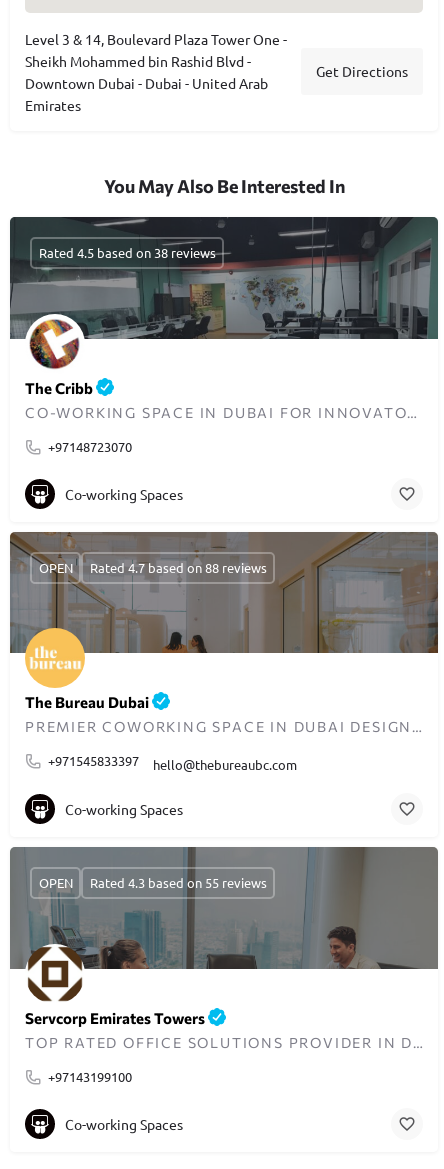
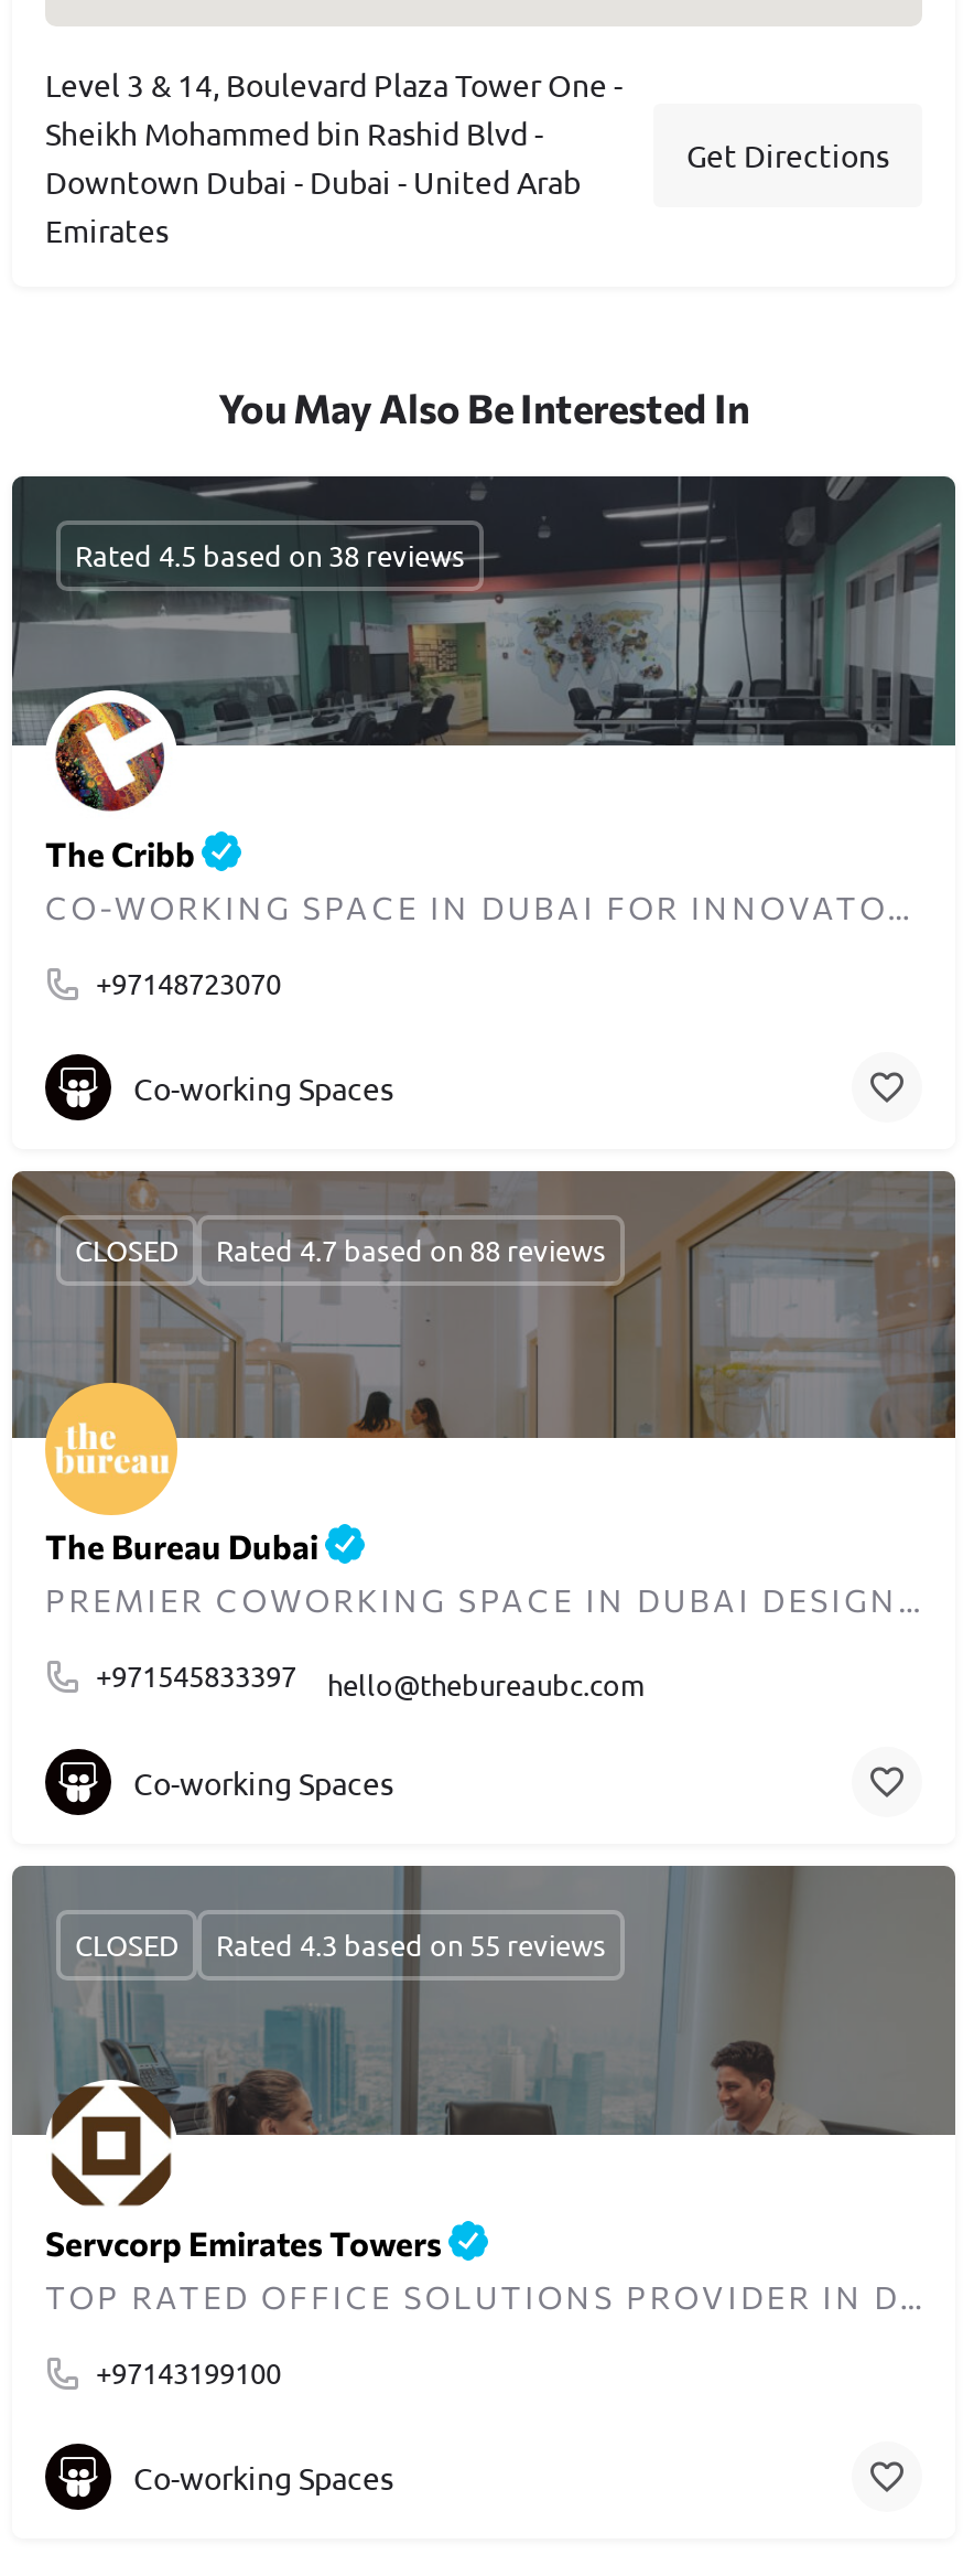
- OPEN
+ CLOSED

- OPEN
+ CLOSED
